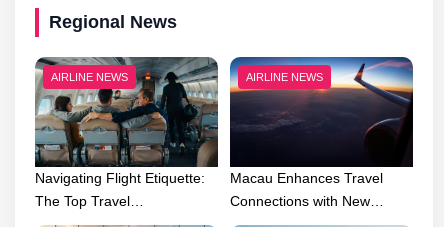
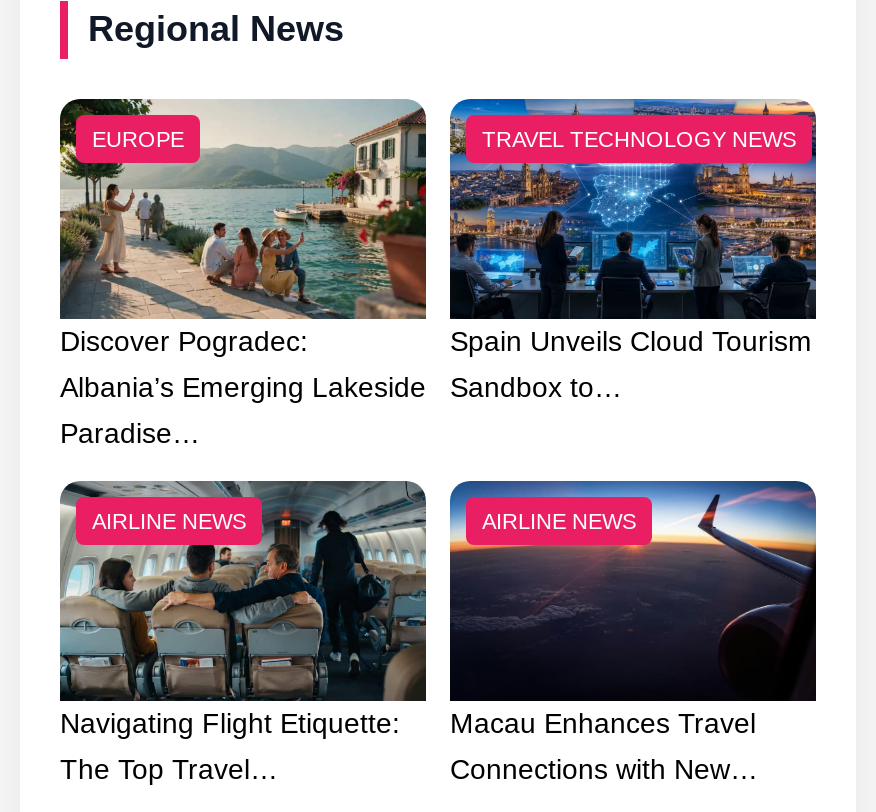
+ [image]
+ EUROPE

+ Discover Pogradec:
+ Albania’s Emerging Lakeside
+ Paradise…

+ [image]
+ TRAVEL TECHNOLOGY NEWS

+ Spain Unveils Cloud Tourism
+ Sandbox to…
